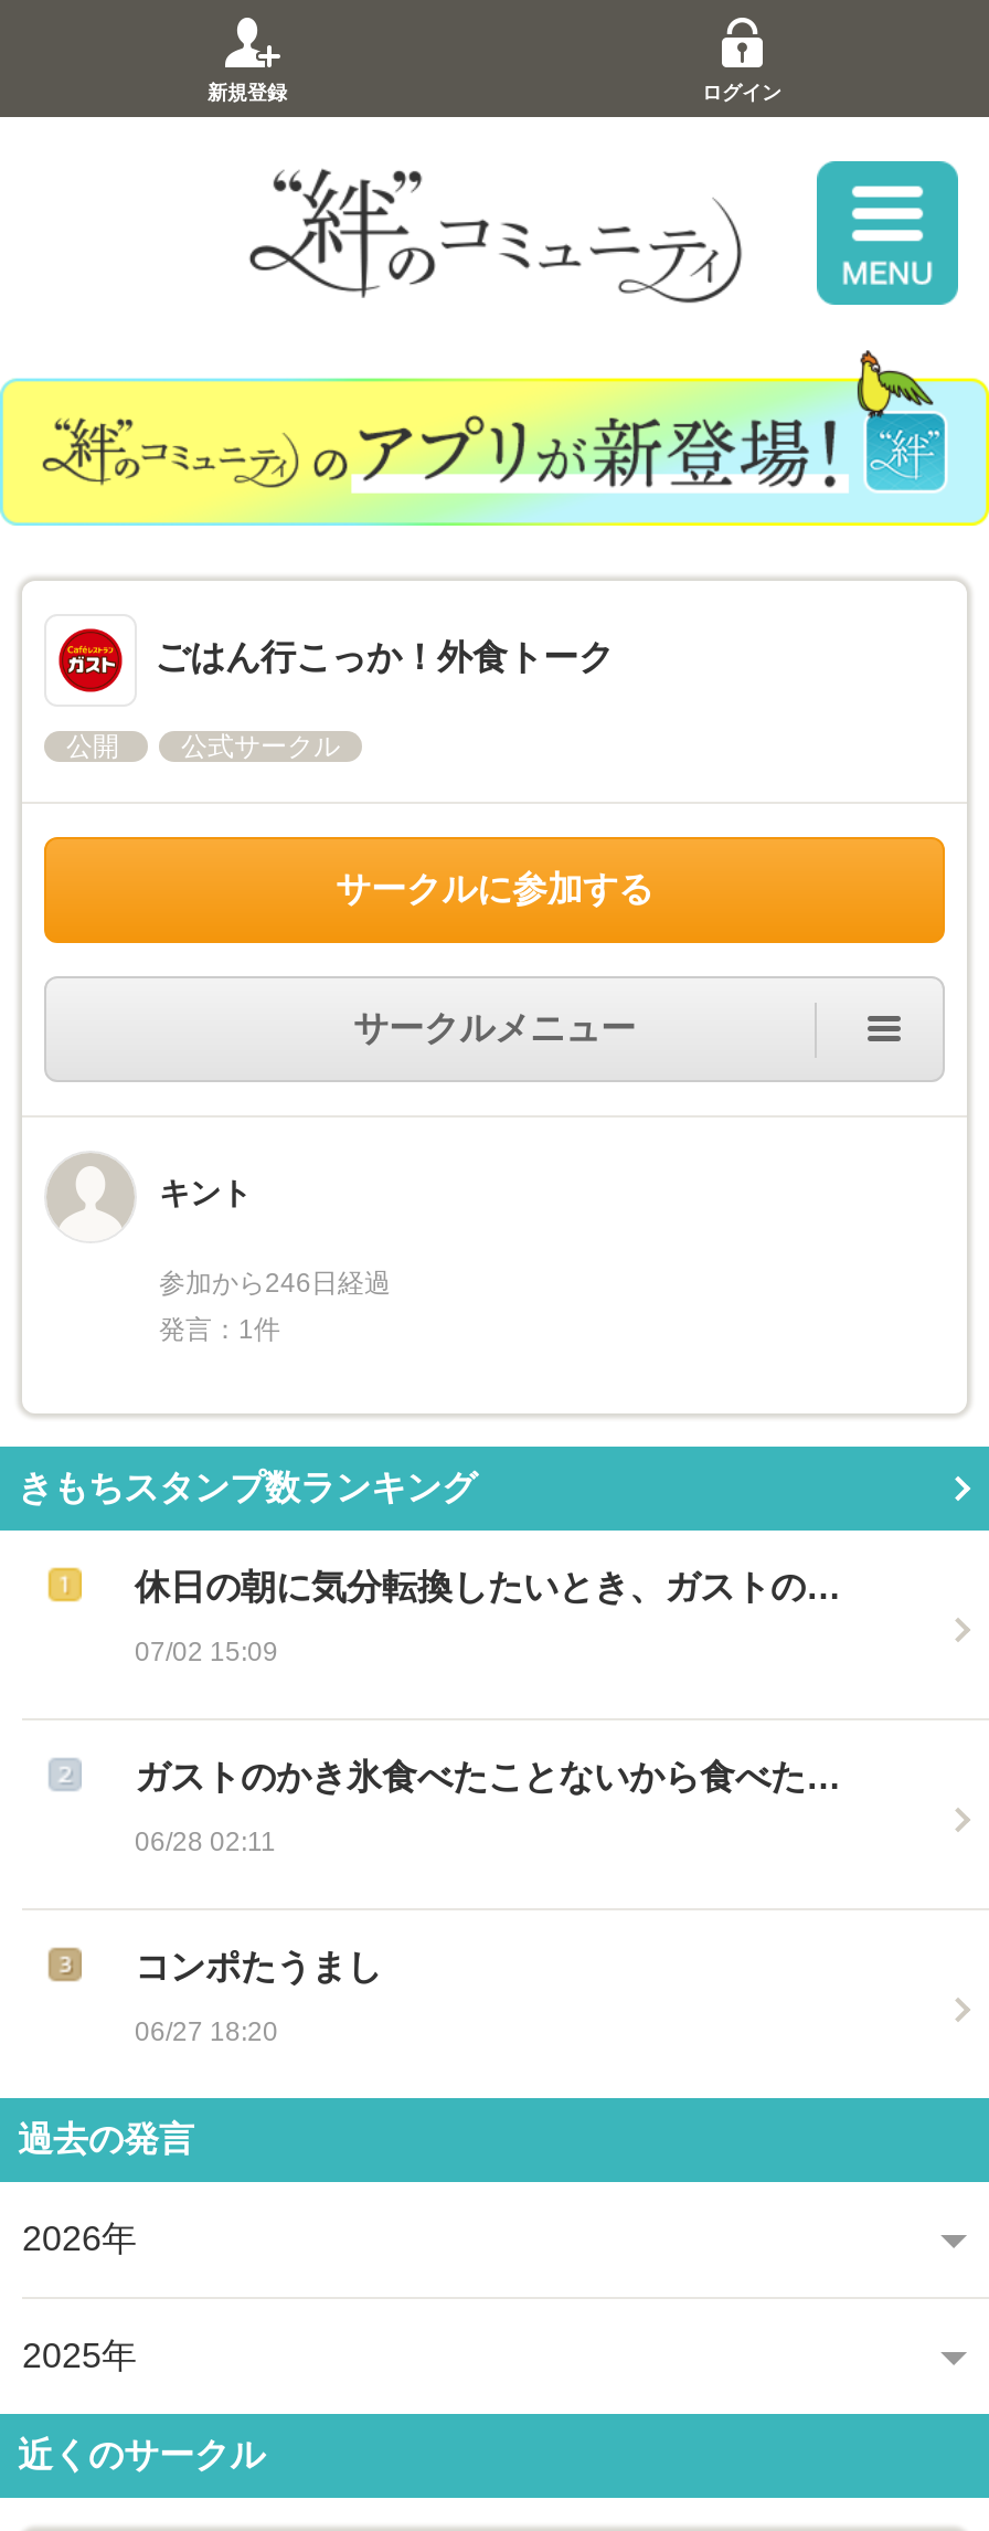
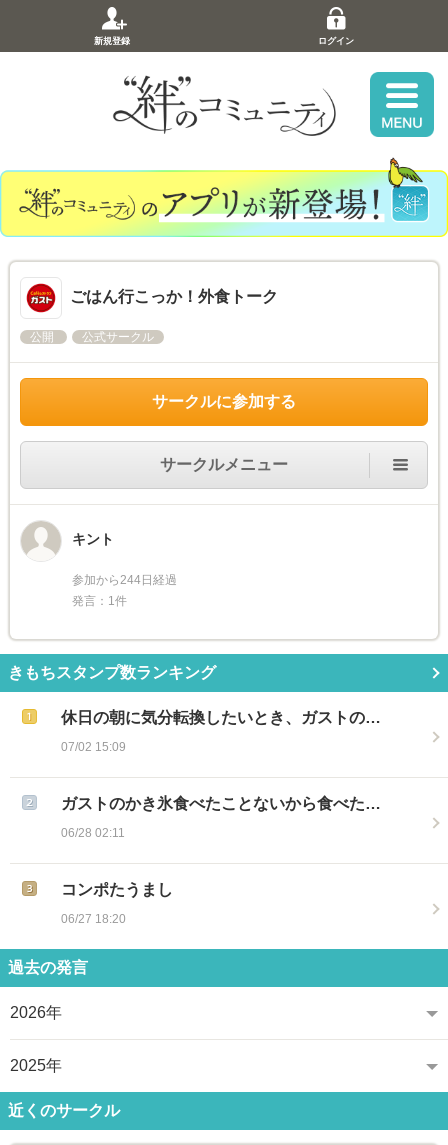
- 参加から246日経過
+ 参加から244日経過
